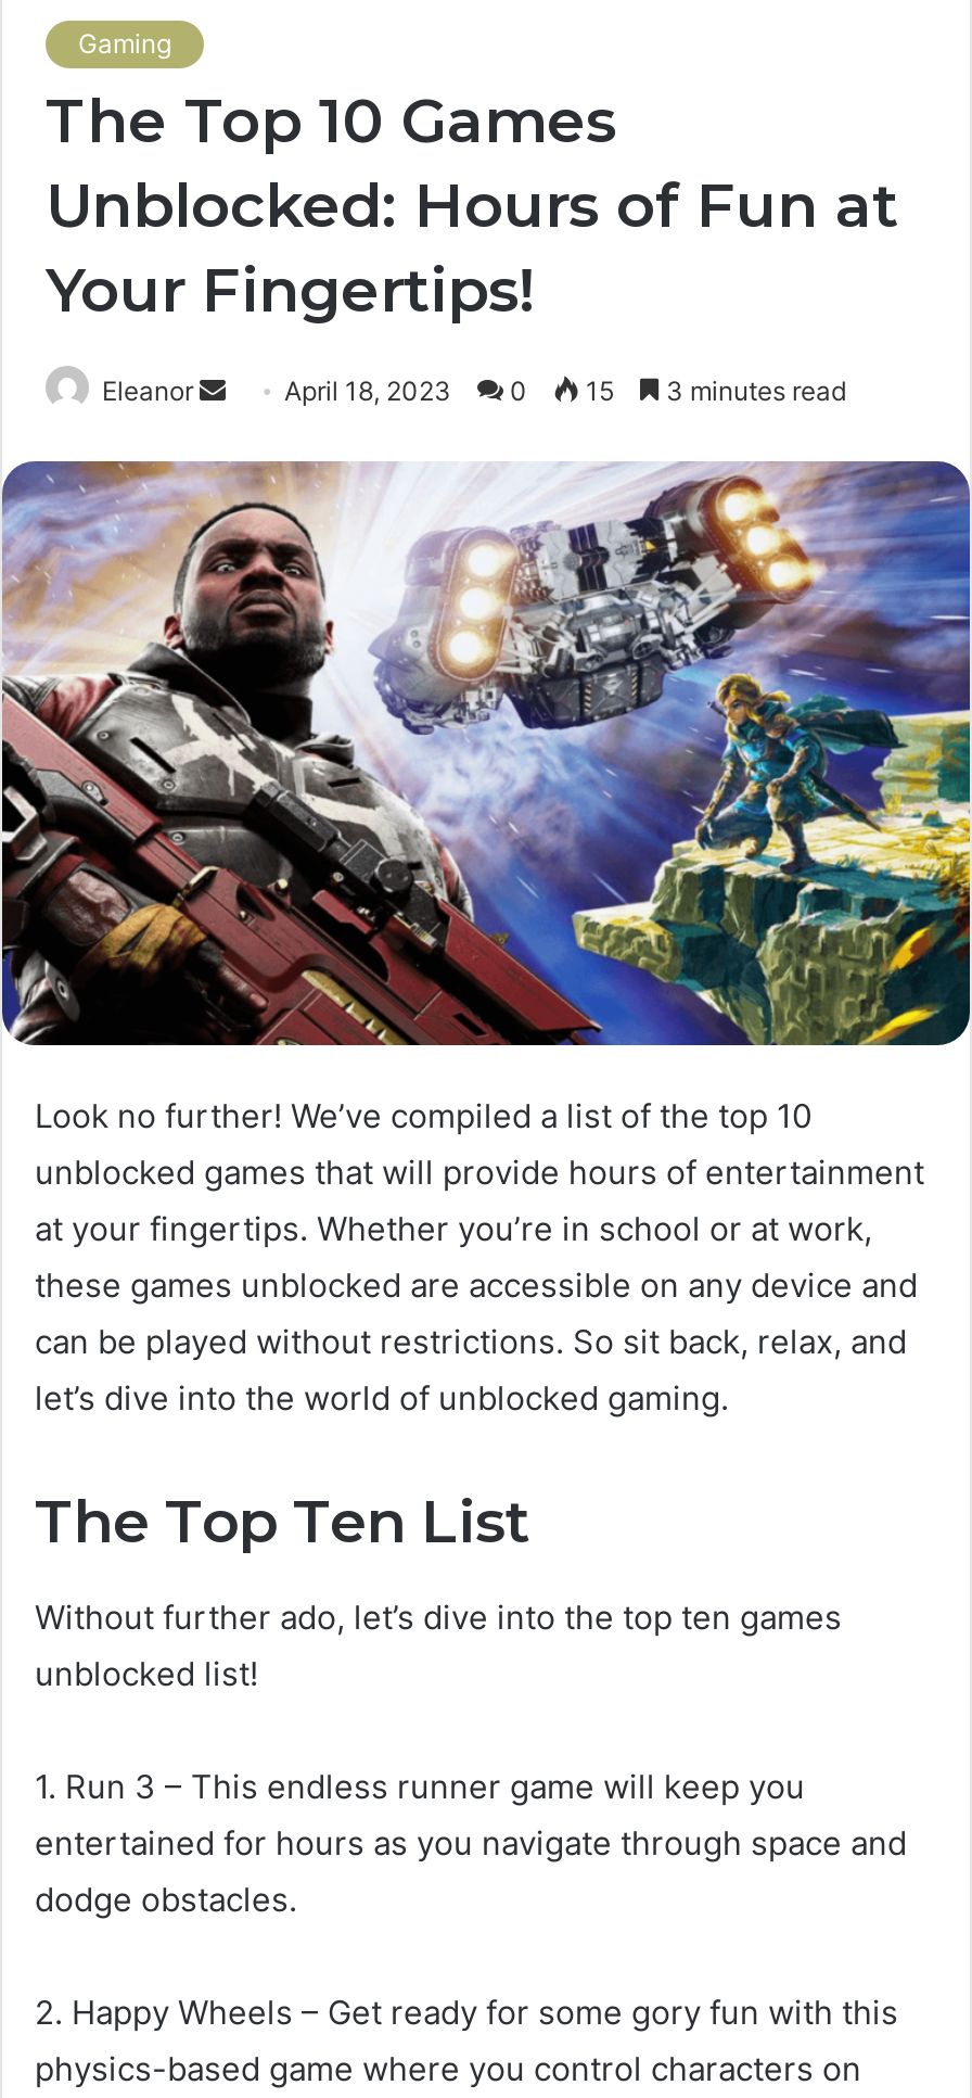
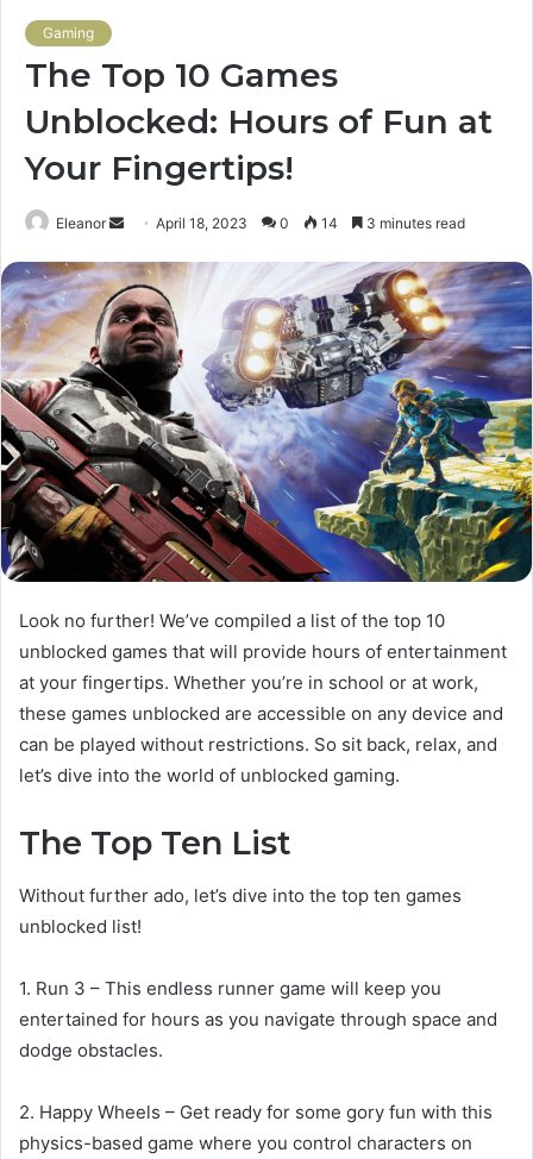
- 15
+ 14
